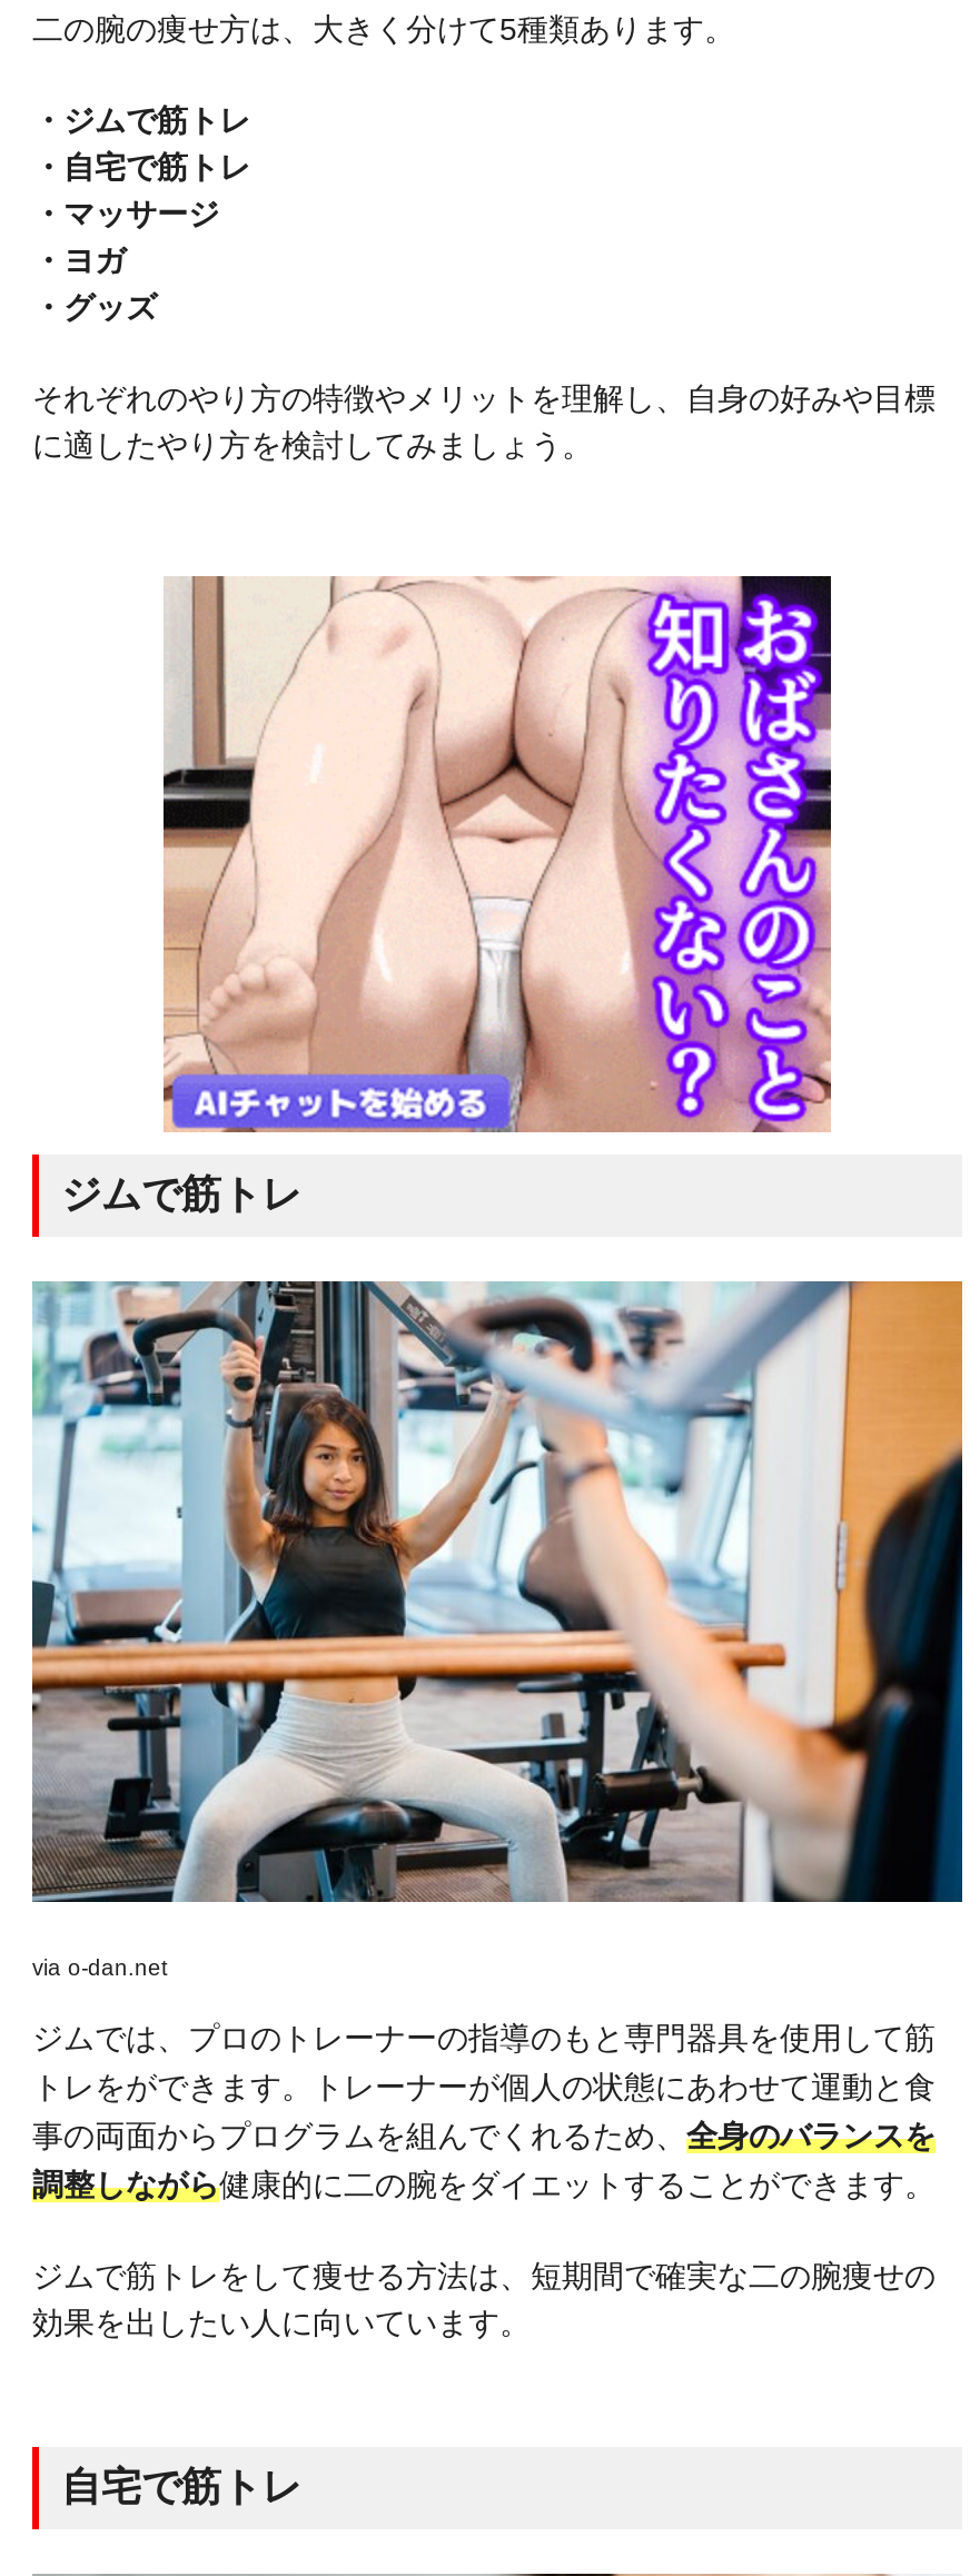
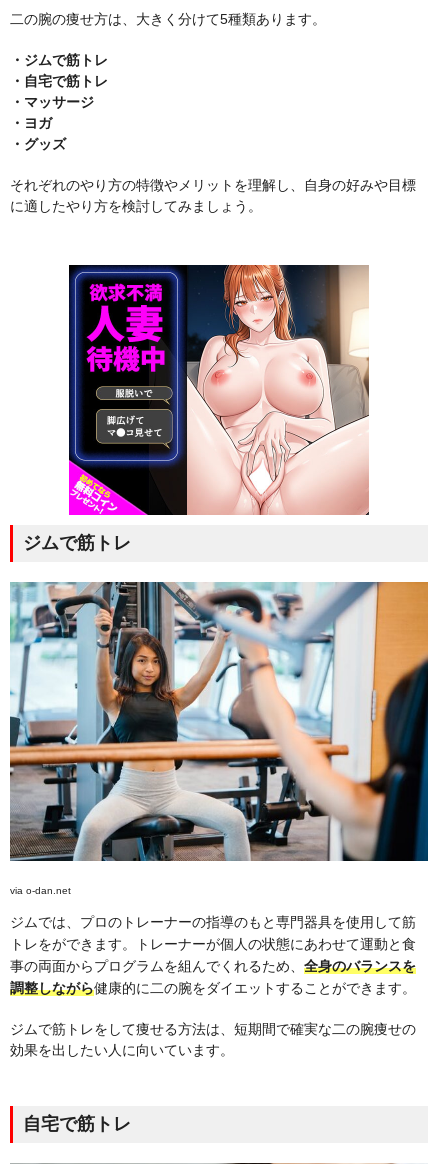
- [image]
+ [image]
